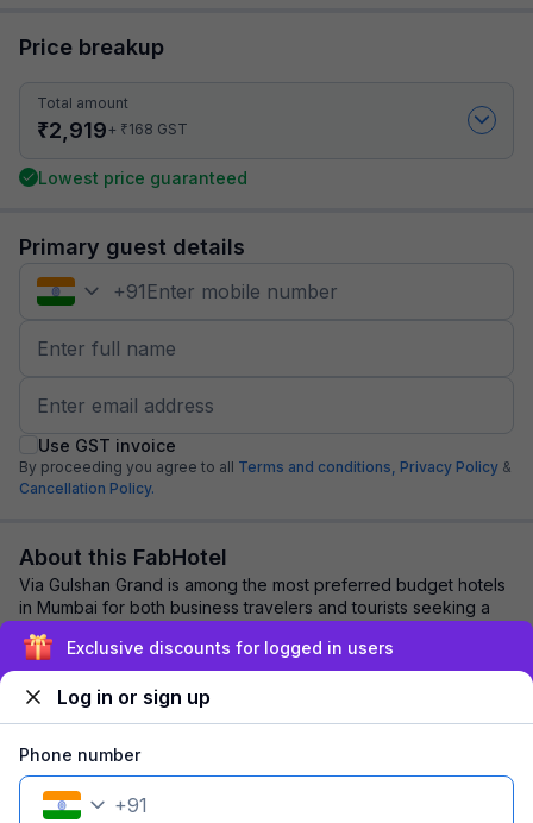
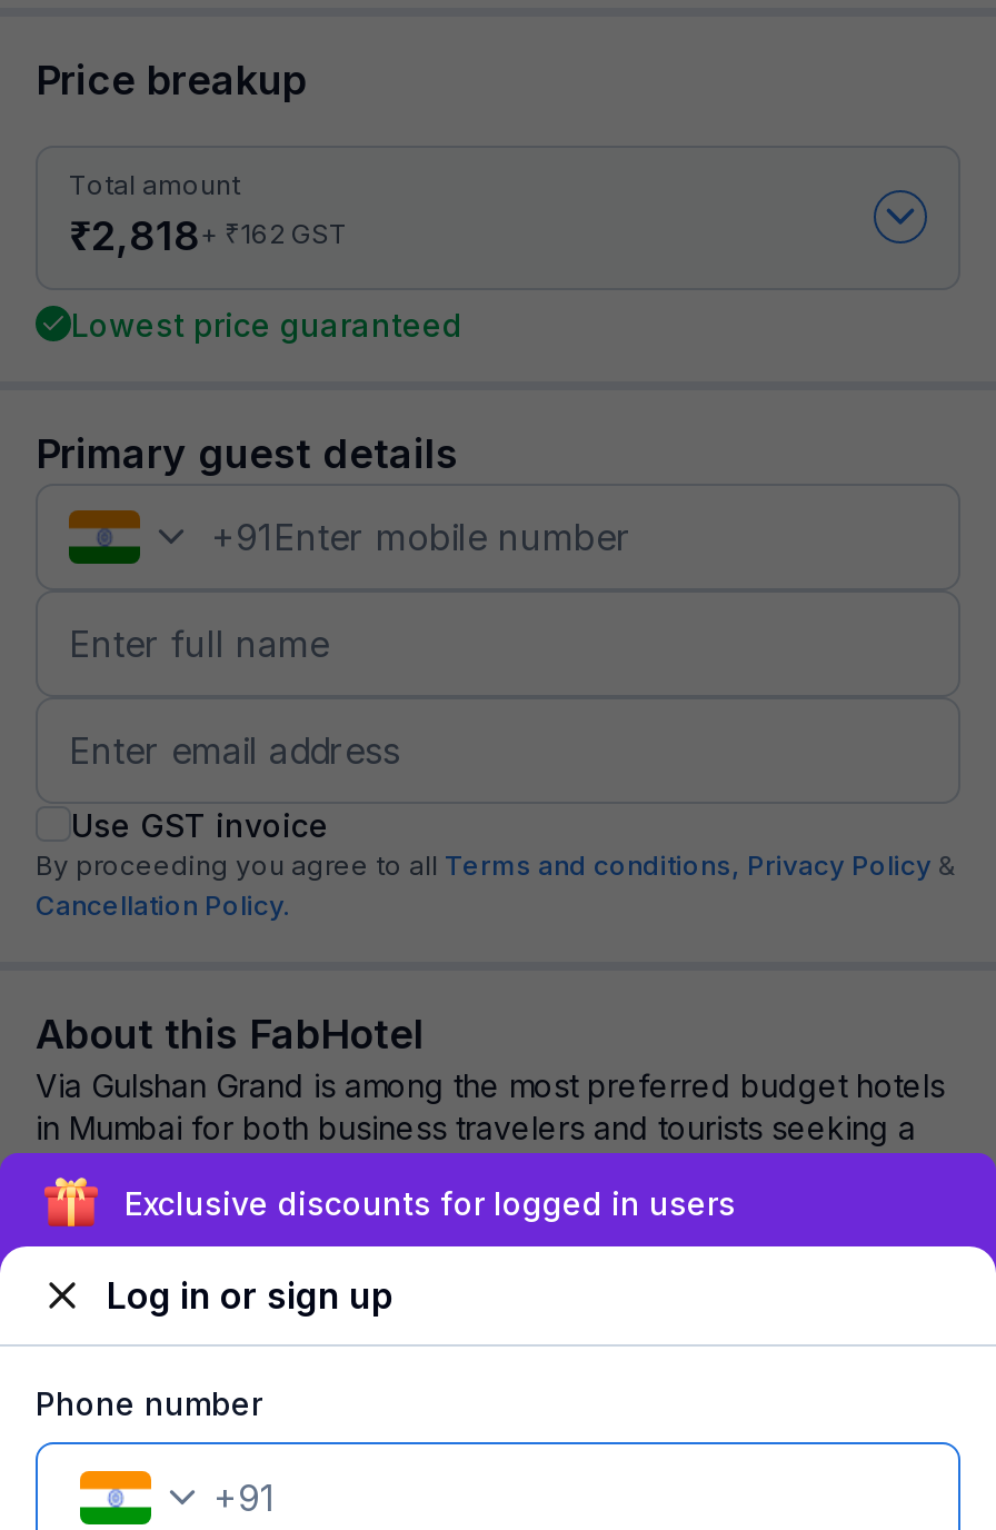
- ₹2,919+ ₹168GST
+ ₹2,818+ ₹162GST
